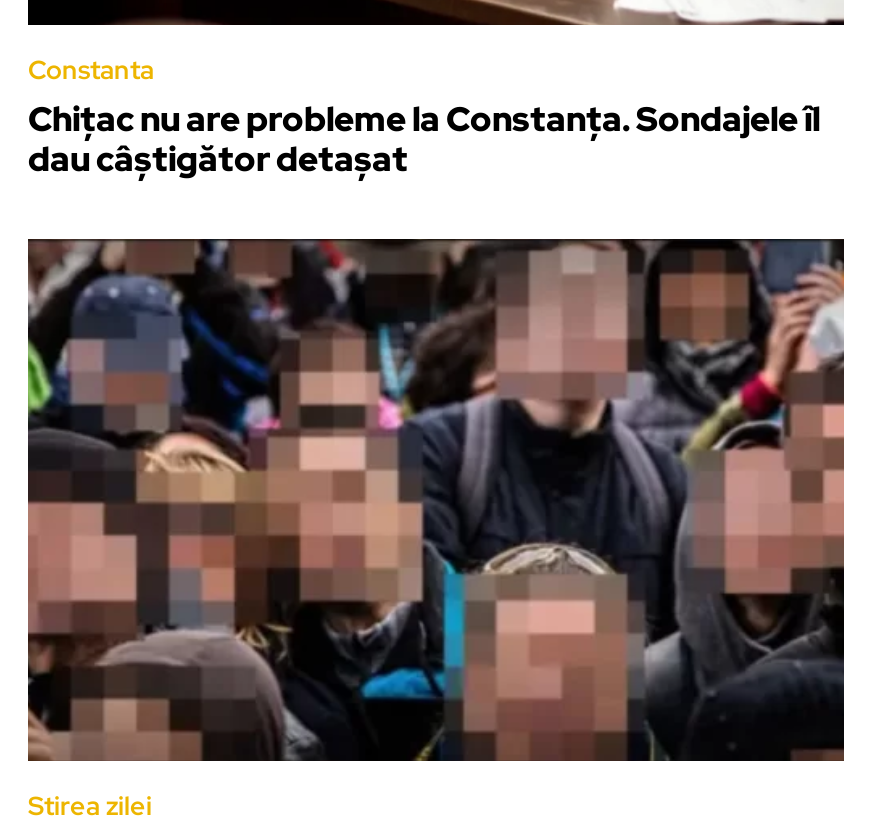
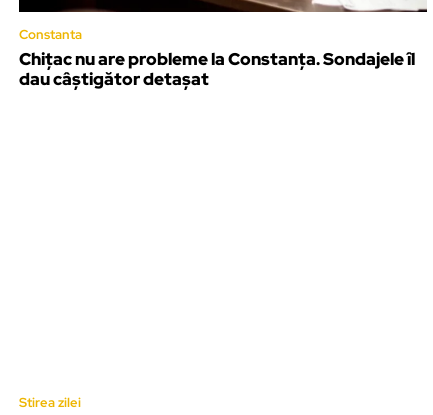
- [image]
